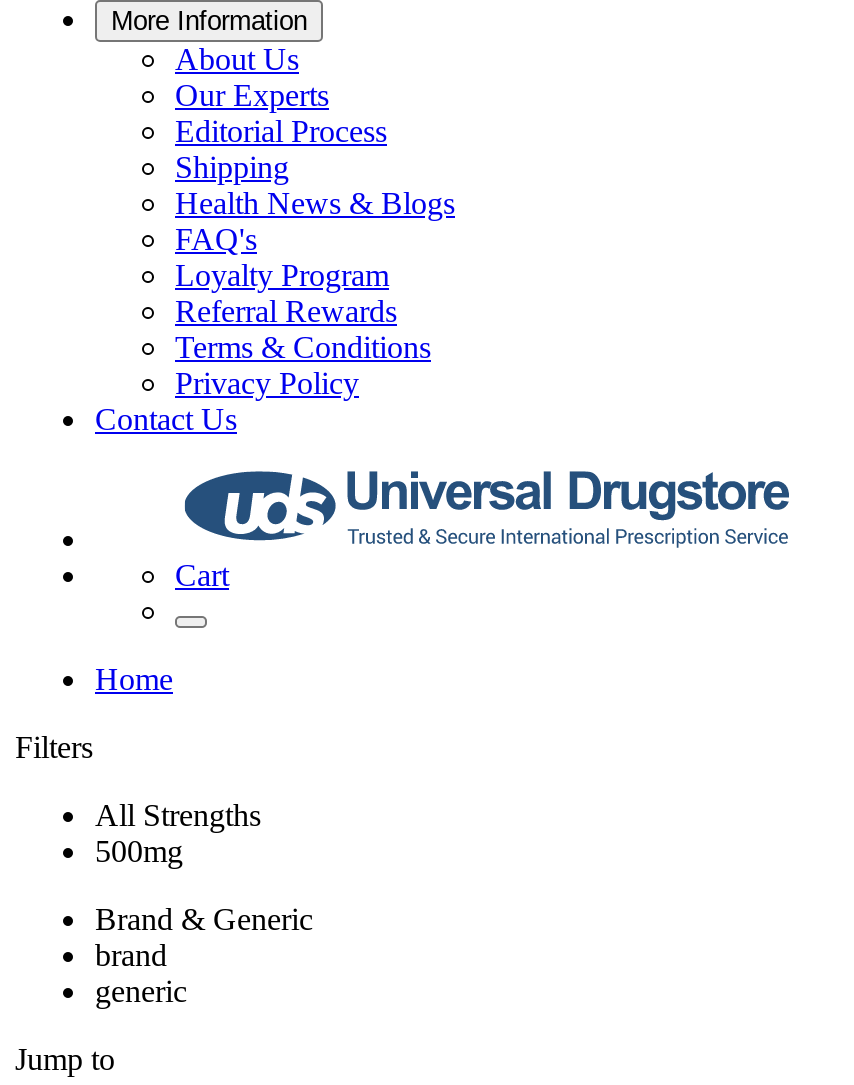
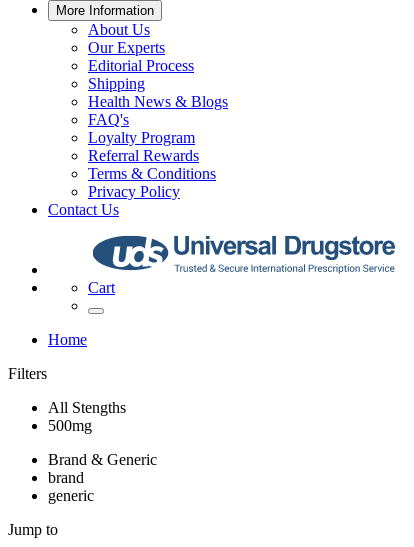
- All Strengths
+ All Stengths
